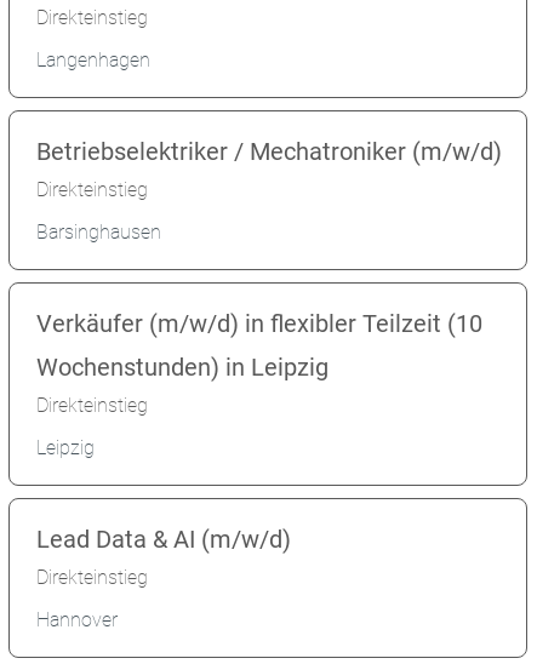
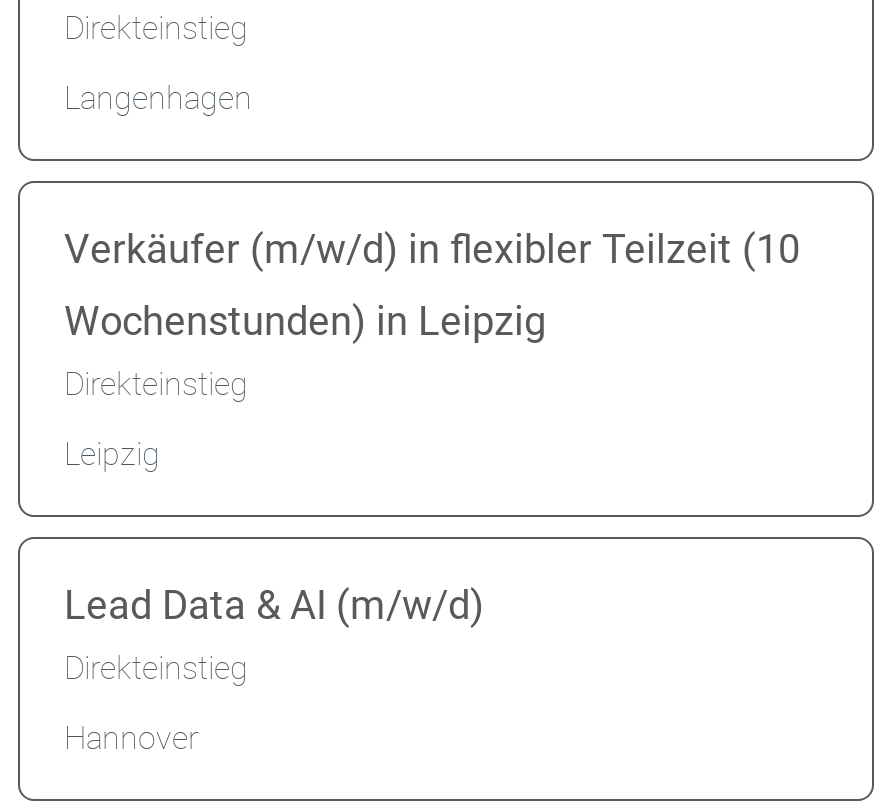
- Betriebselektriker / Mechatroniker (m/w/d)
- Direkteinstieg
- Barsinghausen
